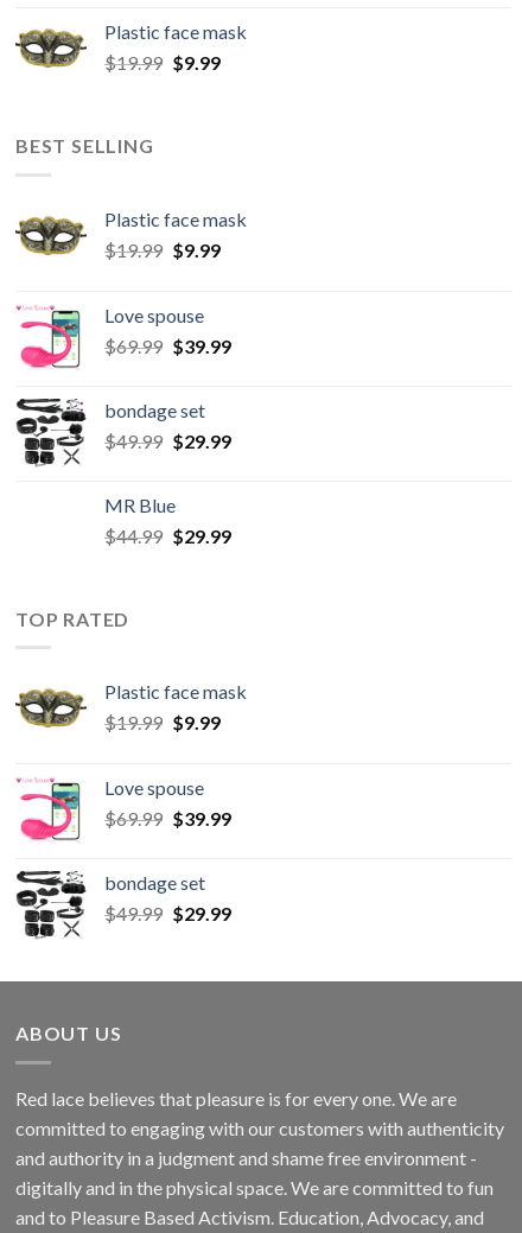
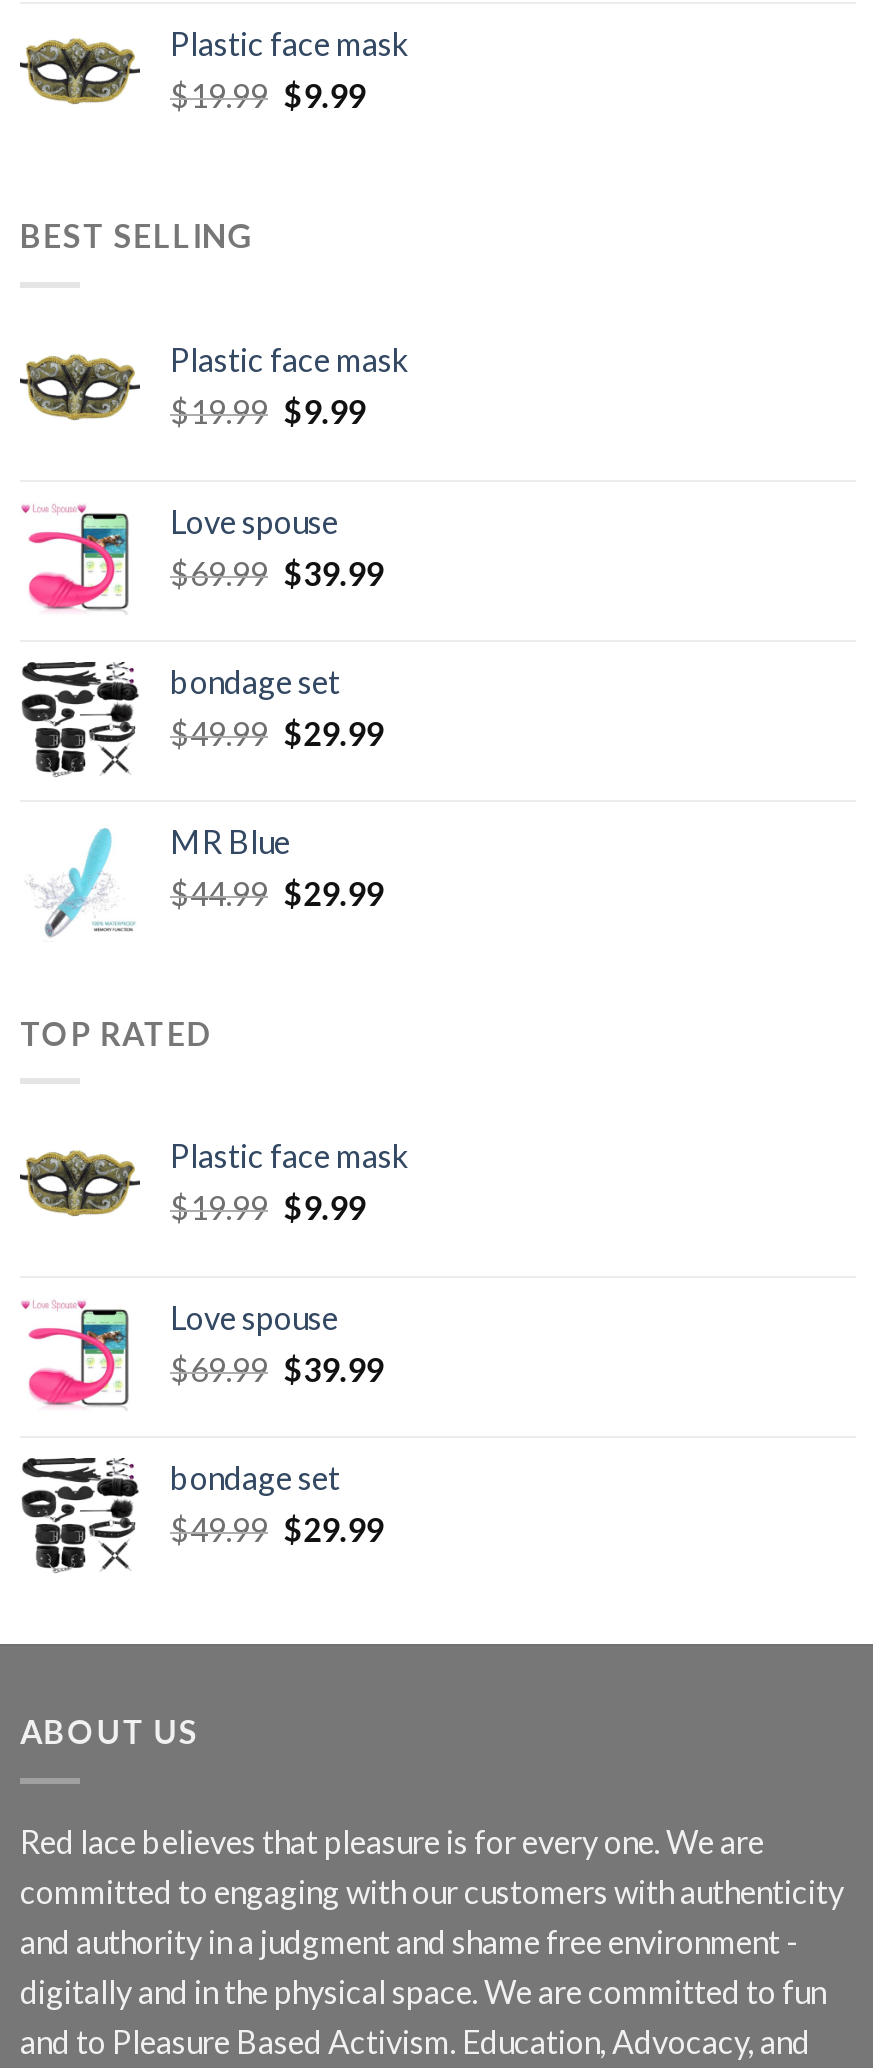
+ [image]
